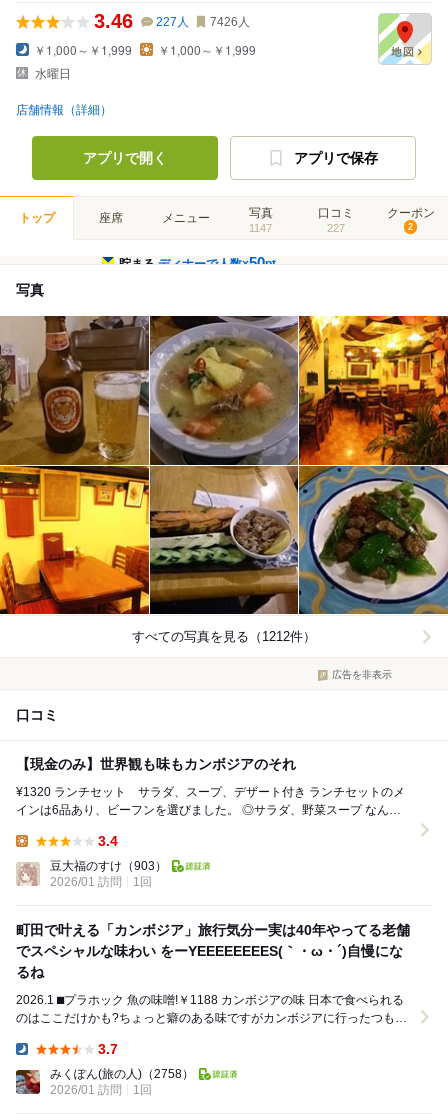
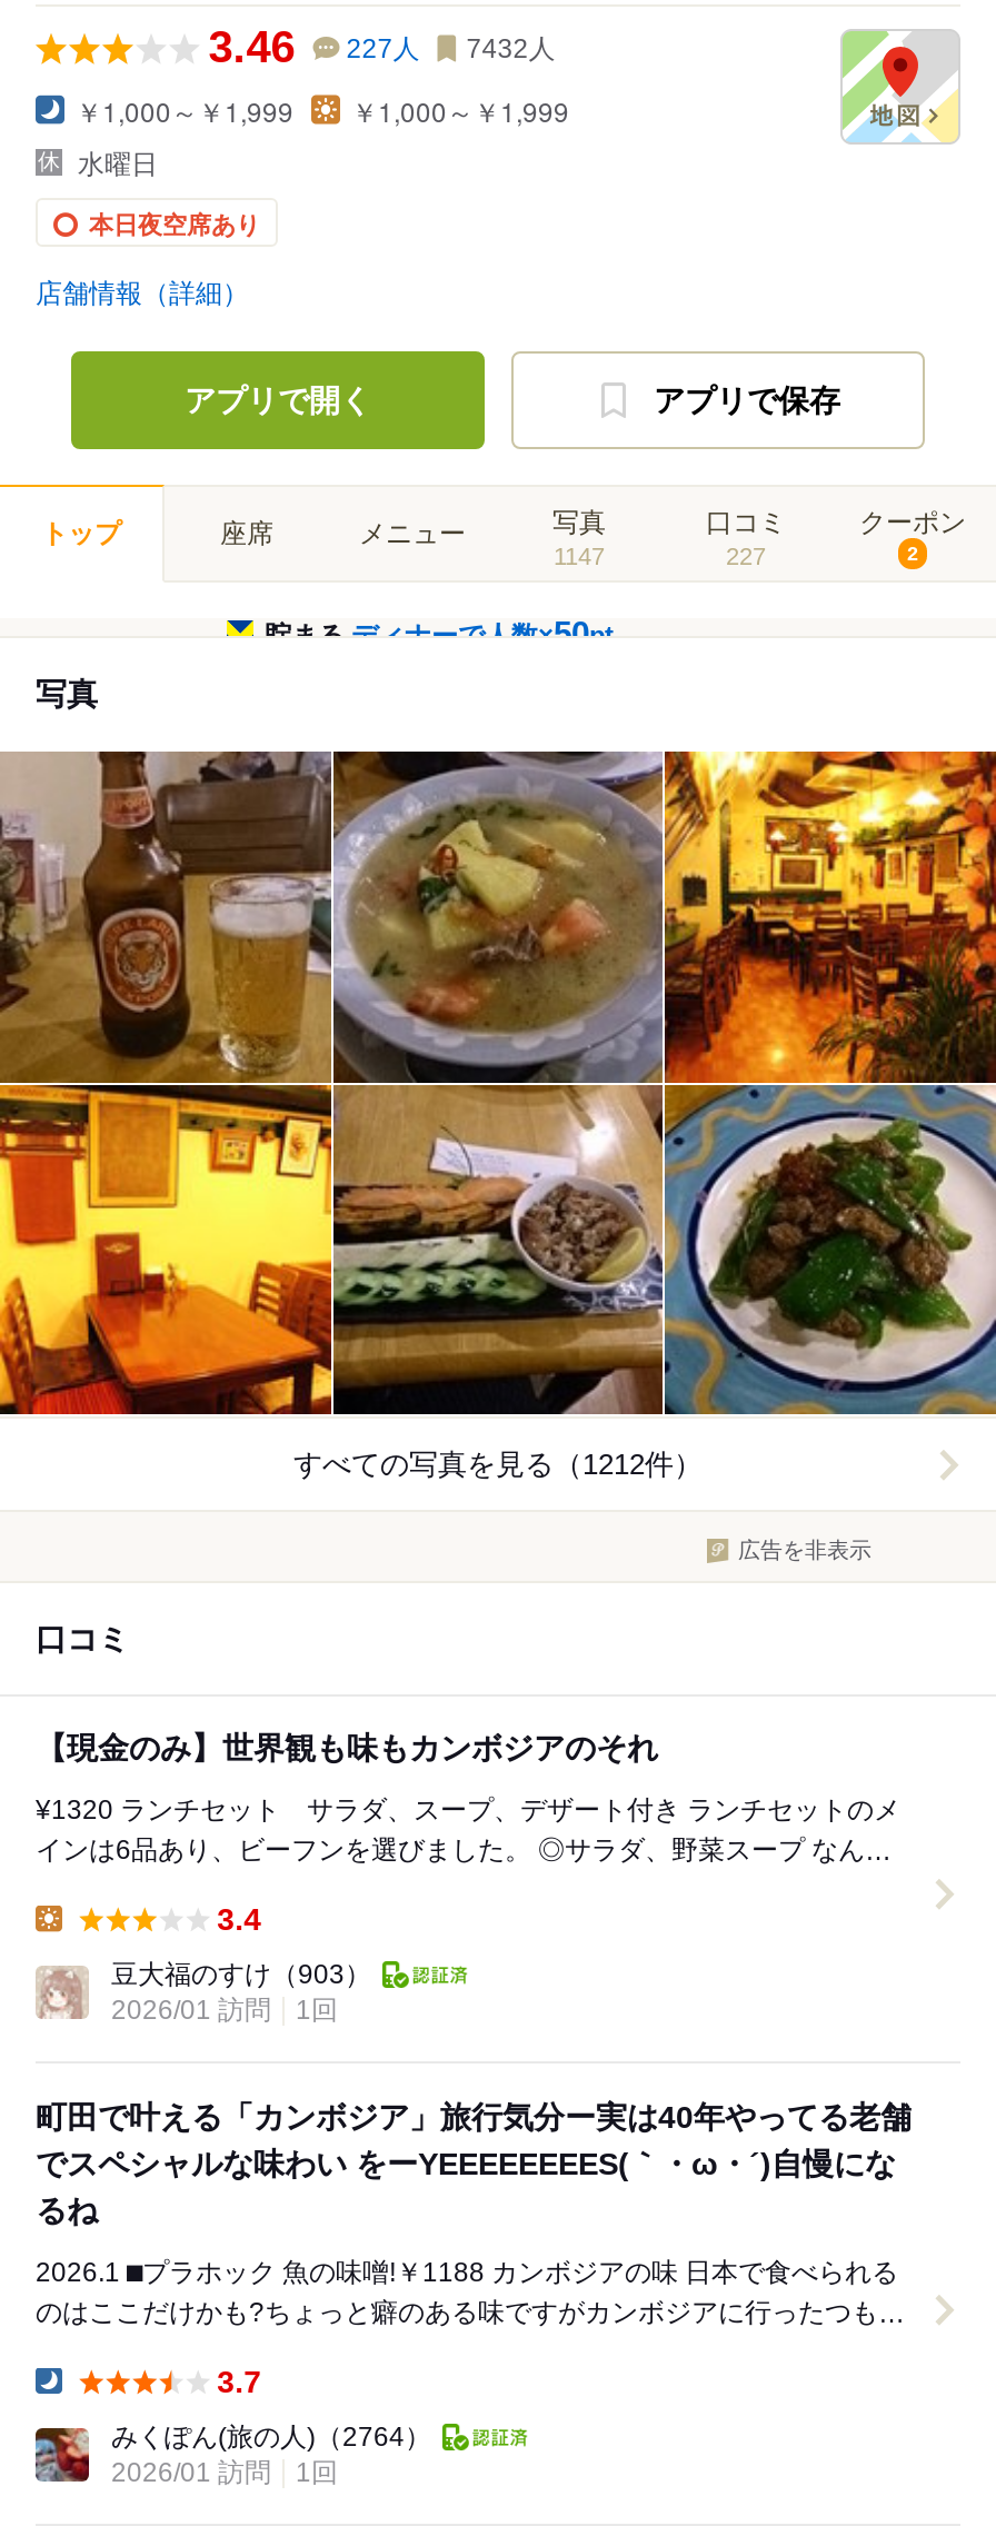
- 3.46 227人 7426人
+ 3.46 227人 7432人

+ 本日夜空席あり

- みくぽん(旅の人)（2758）
+ みくぽん(旅の人)（2764）
